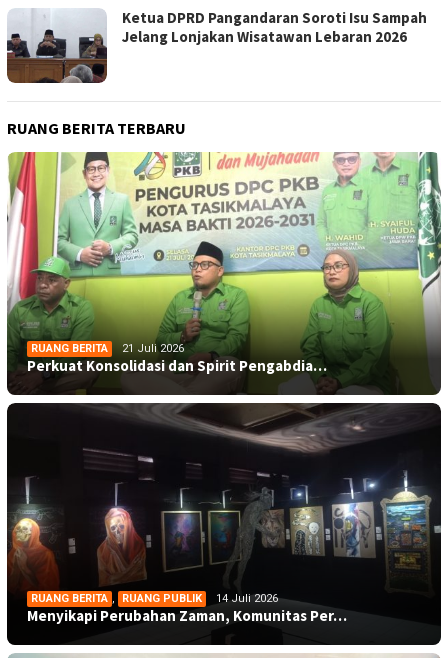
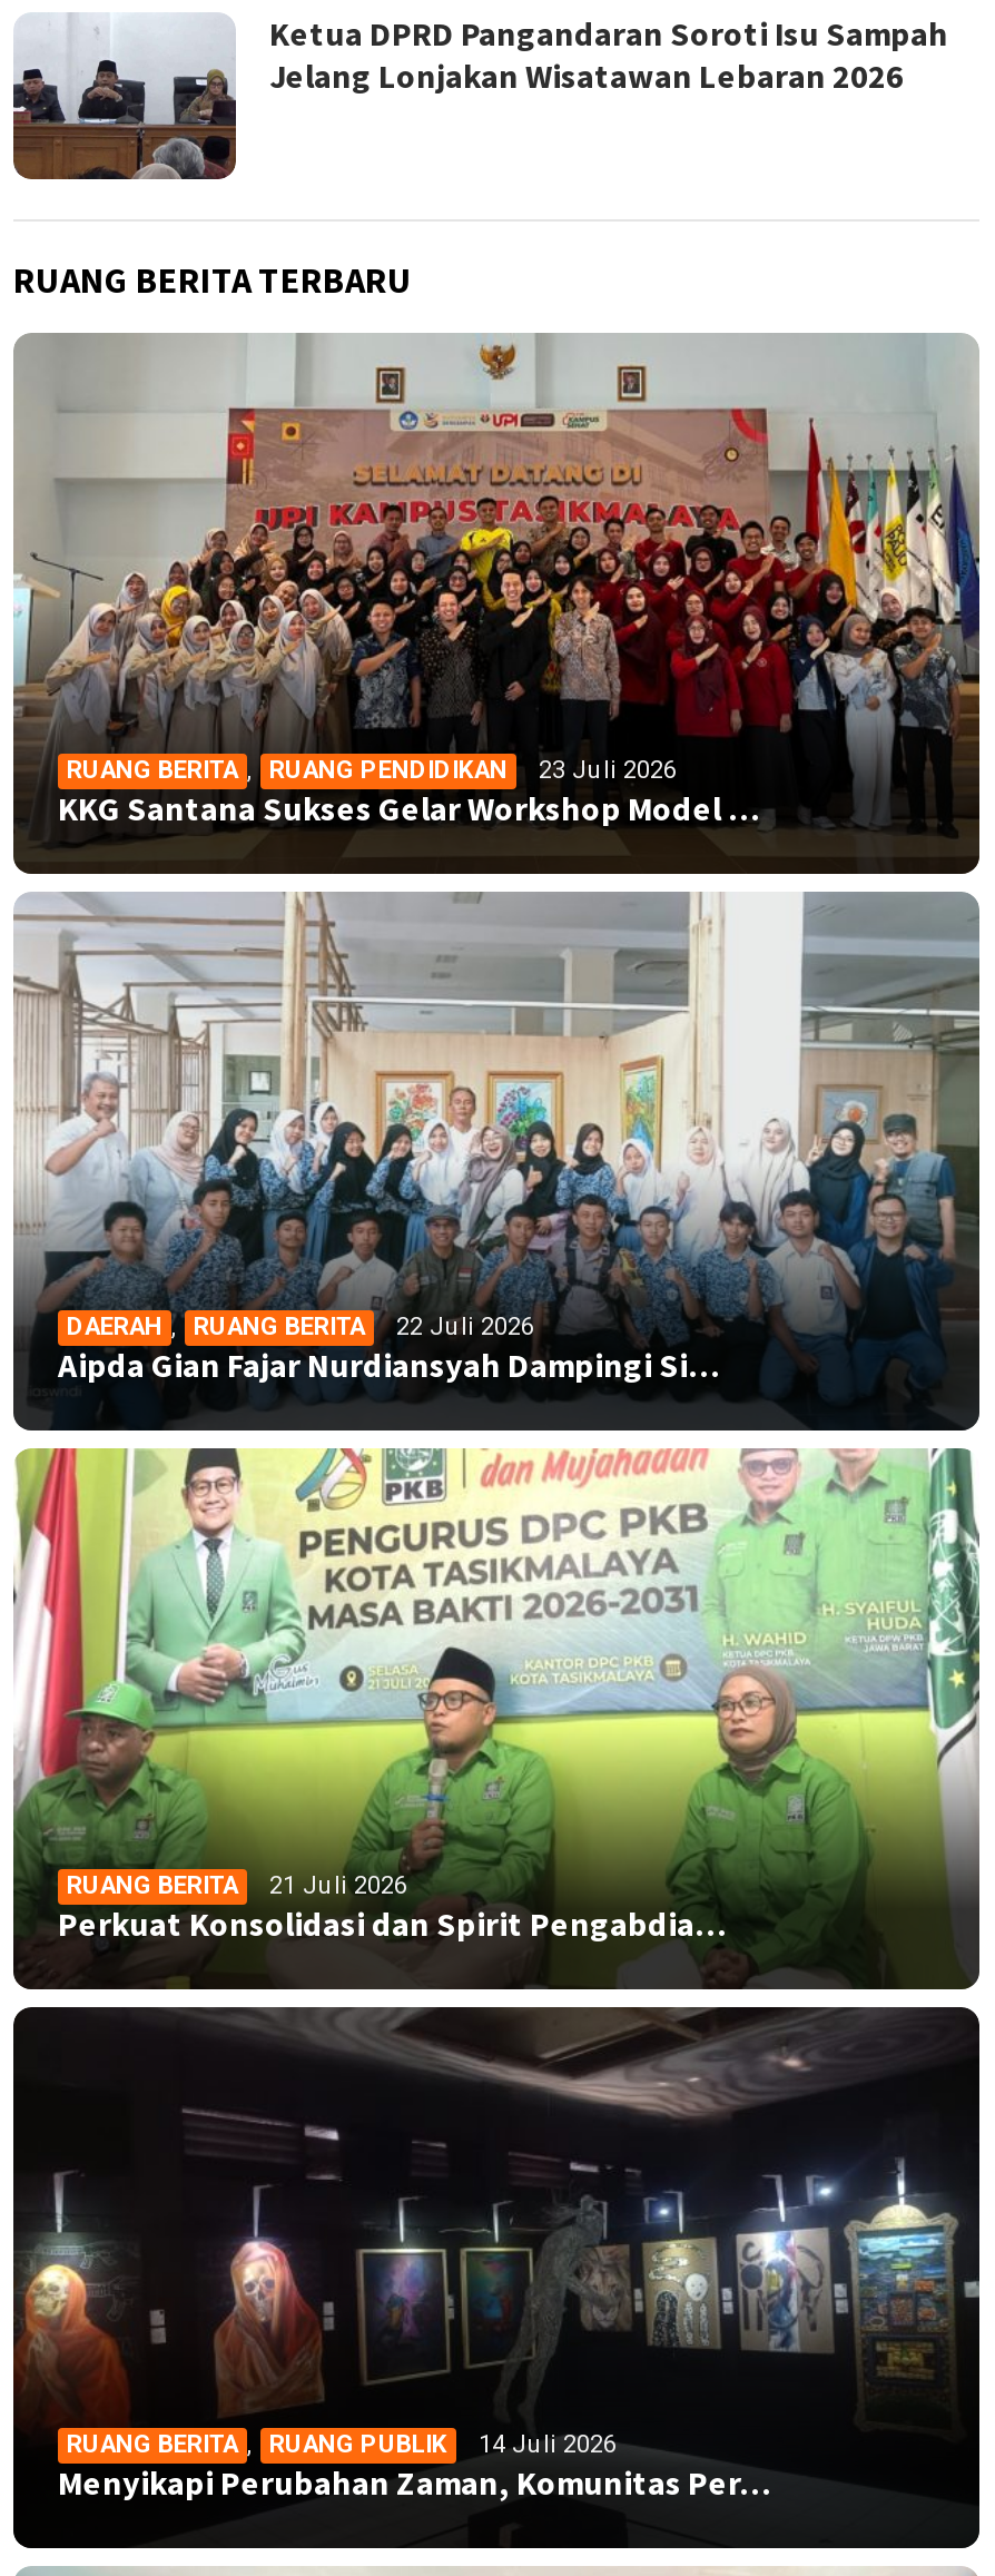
+ [image]
+ RUANG BERITA , RUANG PENDIDIKAN
+ 23 Juli 2026
+ KKG Santana Sukses Gelar Workshop Model …

+ [image]
+ DAERAH , RUANG BERITA
+ 22 Juli 2026
+ Aipda Gian Fajar Nurdiansyah Dampingi Si…
